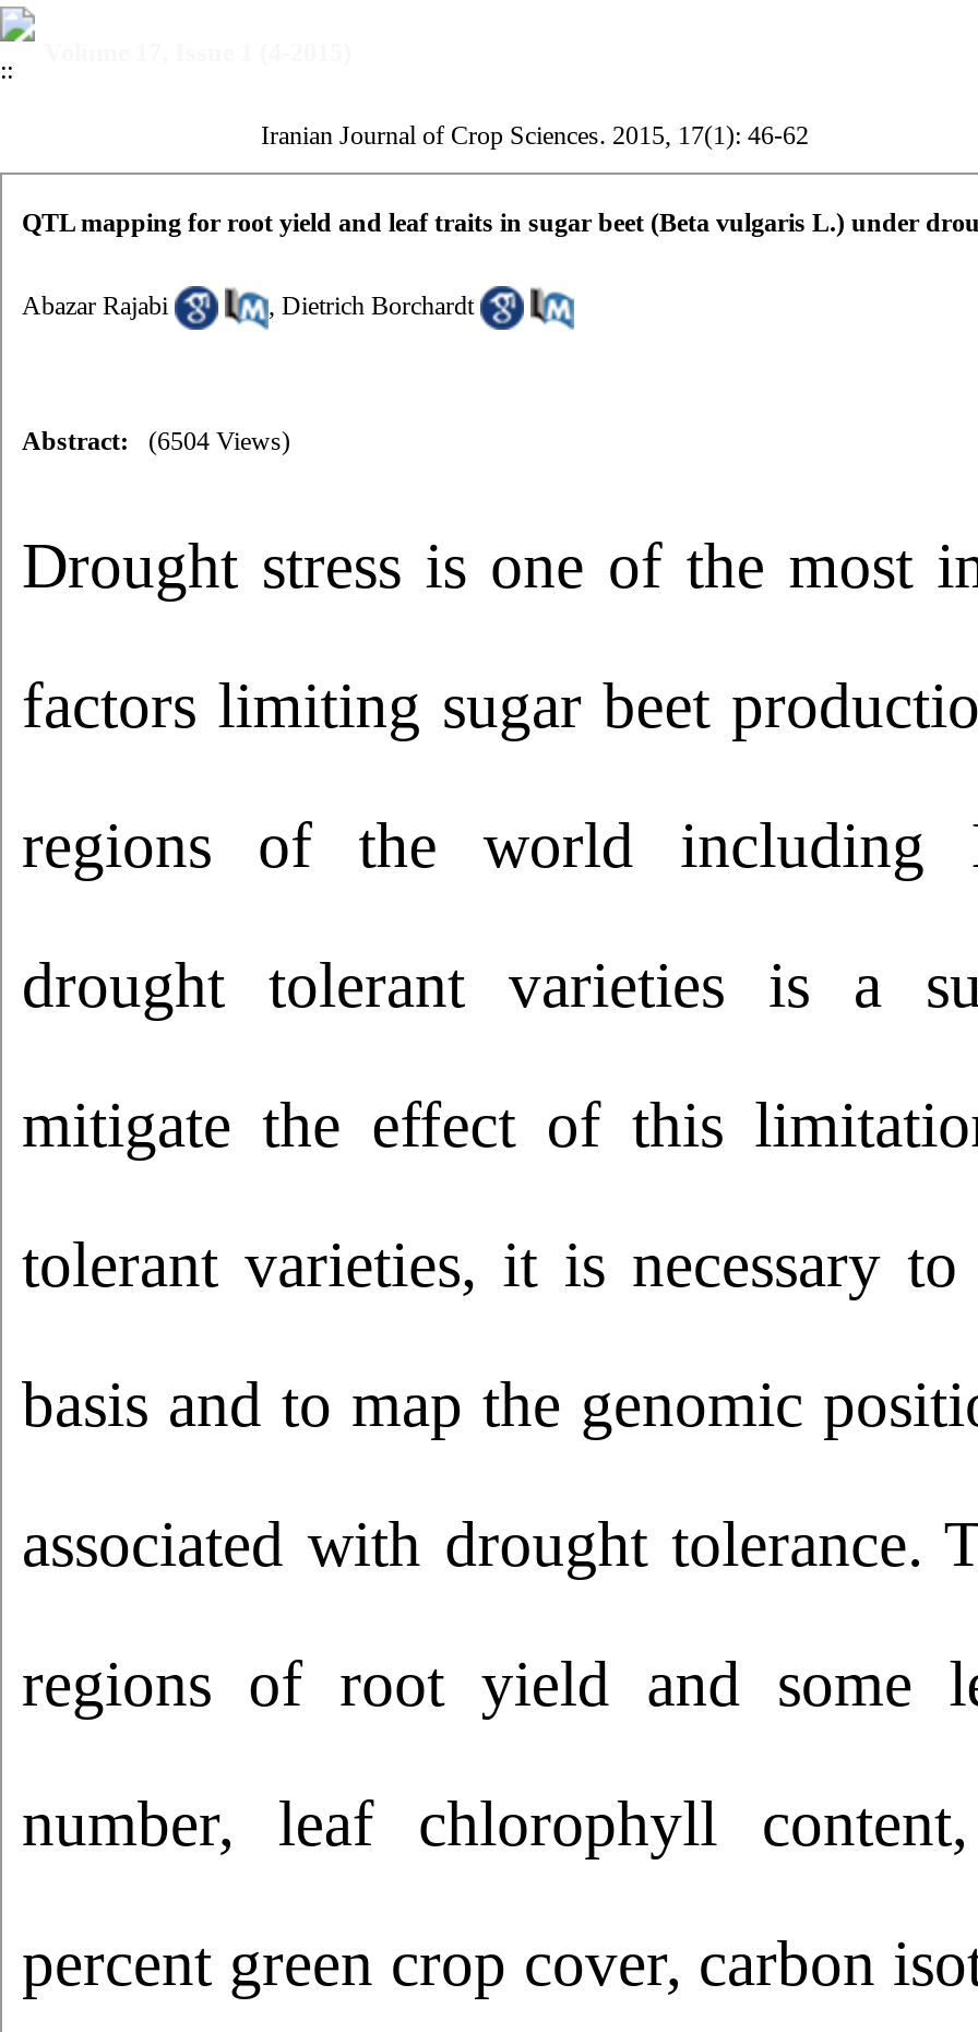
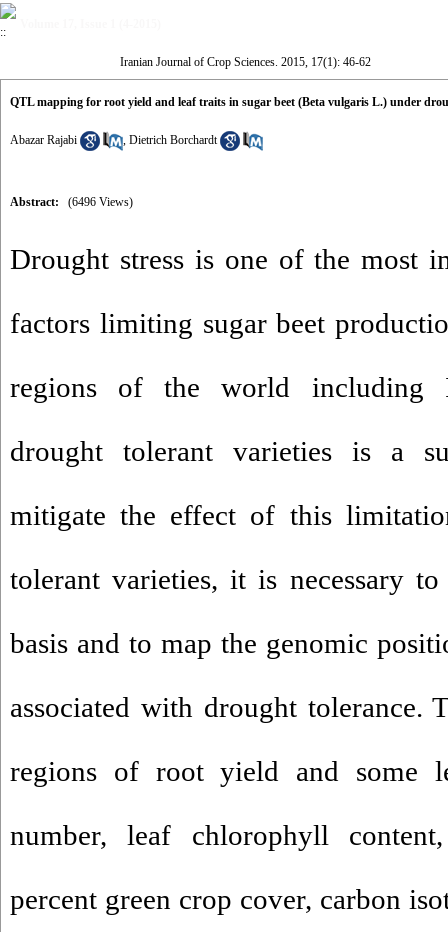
- Abstract: (6504 Views)
+ Abstract: (6496 Views)
